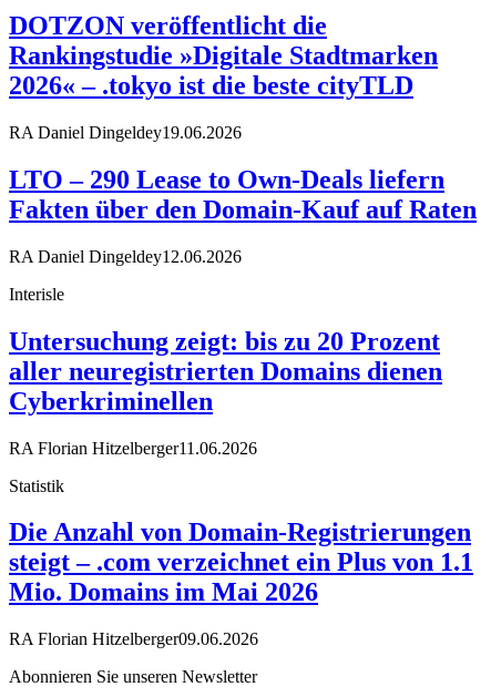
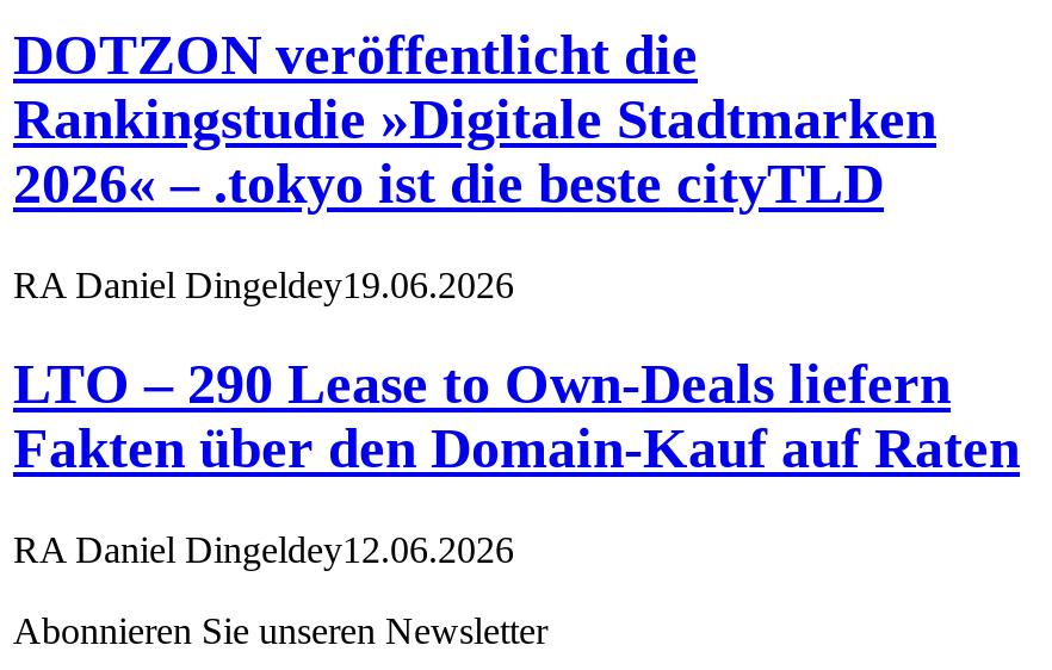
- Interisle
- Untersuchung zeigt: bis zu 20 Prozent
- aller neuregistrierten Domains dienen
- Cyberkriminellen
- RA Florian Hitzelberger11.06.2026
- Statistik
- Die Anzahl von Domain-Registrierungen
- steigt – .com verzeichnet ein Plus von 1.1
- Mio. Domains im Mai 2026
- RA Florian Hitzelberger09.06.2026
